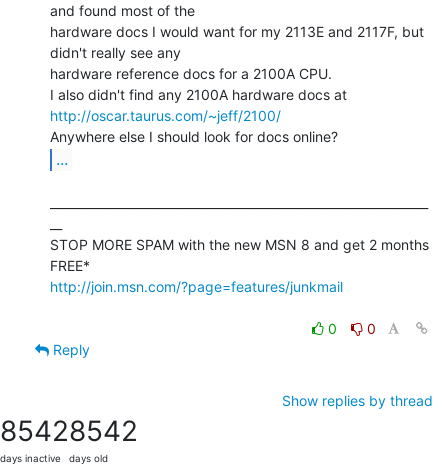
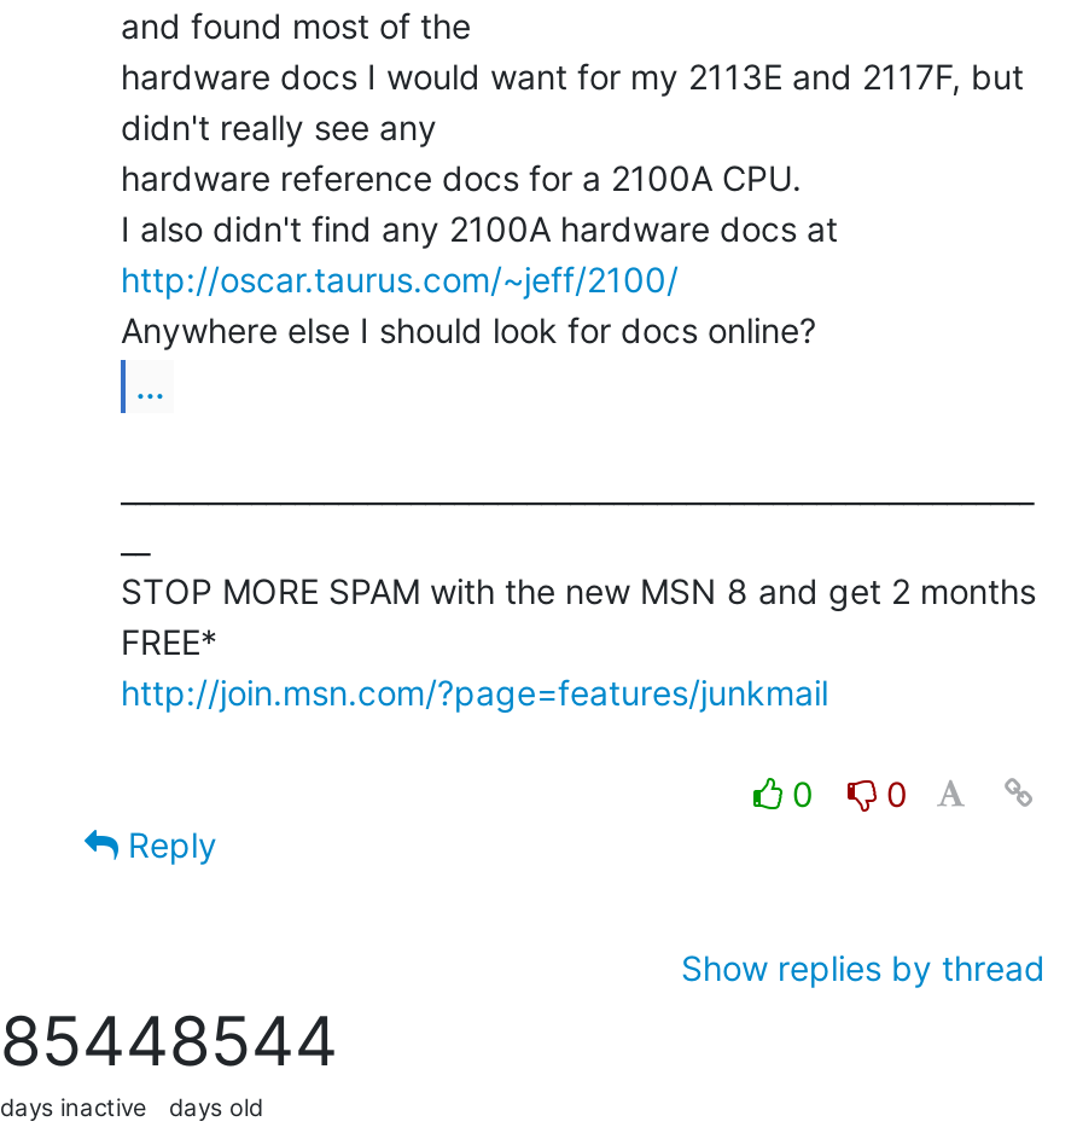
- 8542
+ 8544

- 8542
+ 8544
